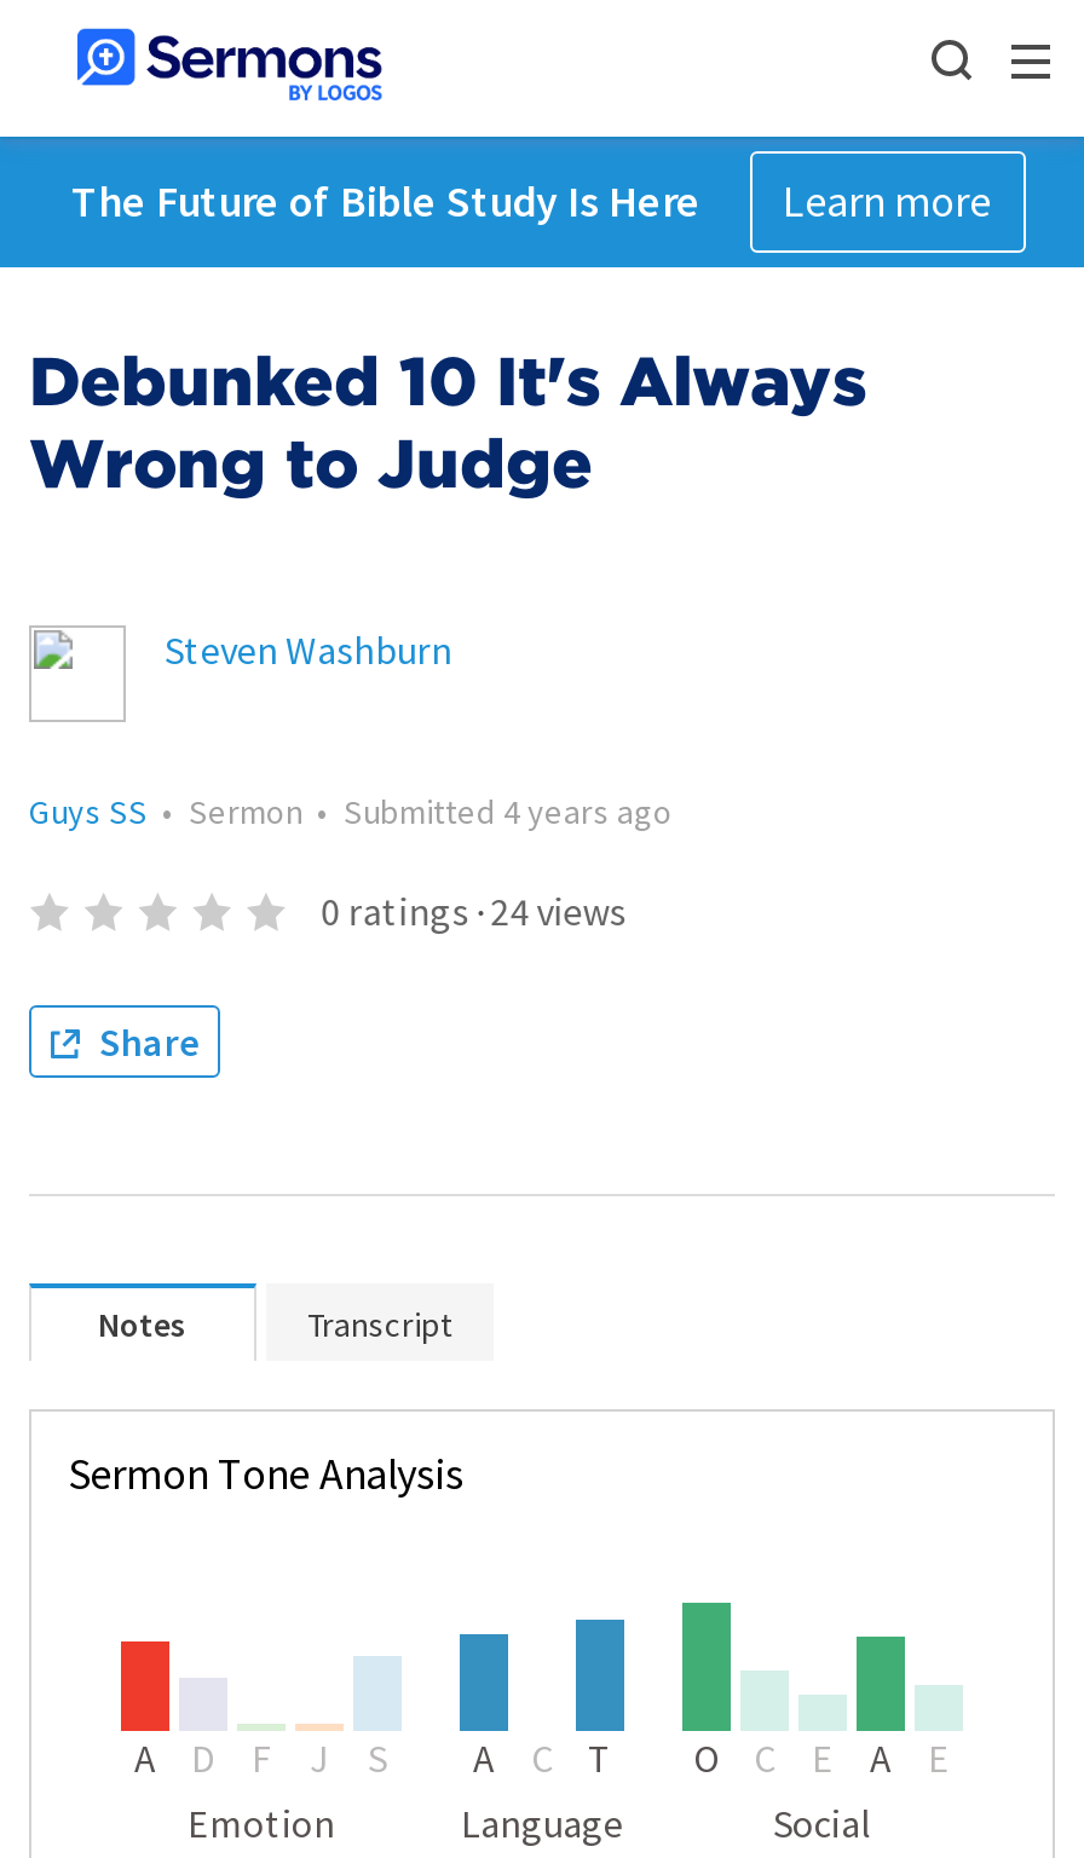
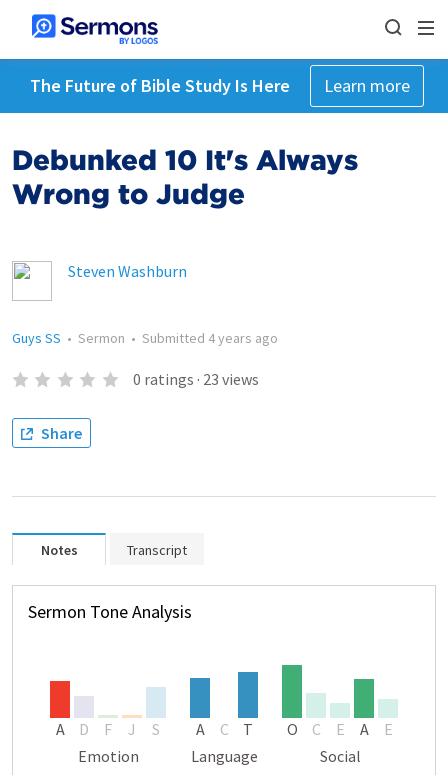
- 0 ratings · 24 views
+ 0 ratings · 23 views
